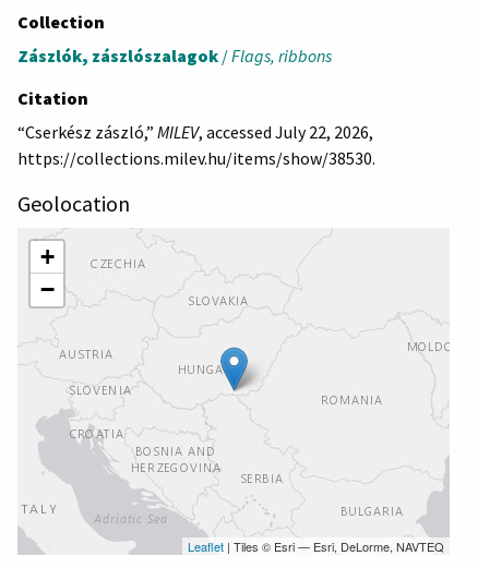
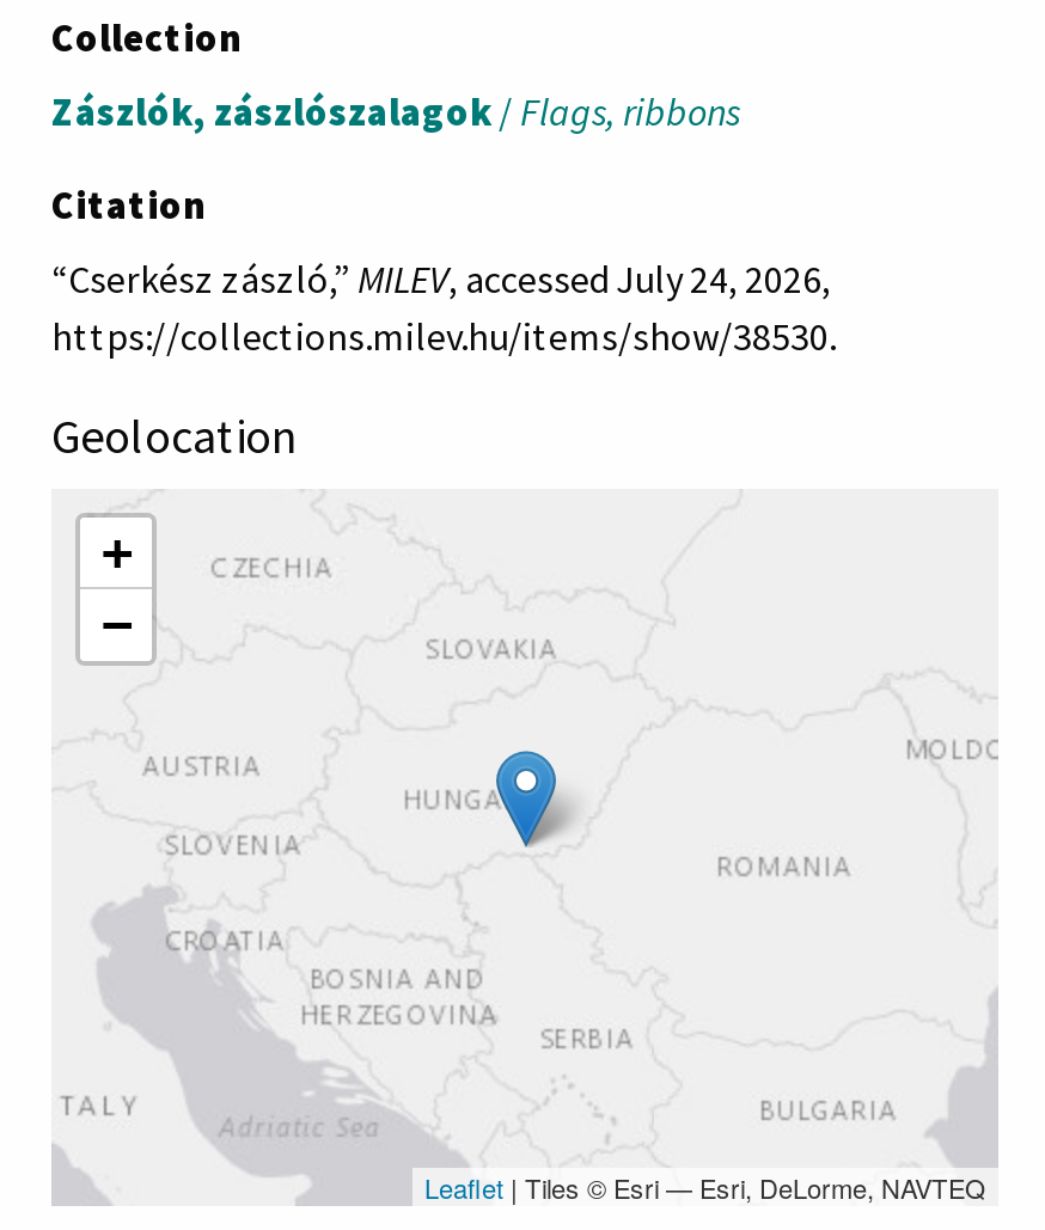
- “Cserkész zászló,” MILEV, accessed July 22, 2026,
+ “Cserkész zászló,” MILEV, accessed July 24, 2026,
